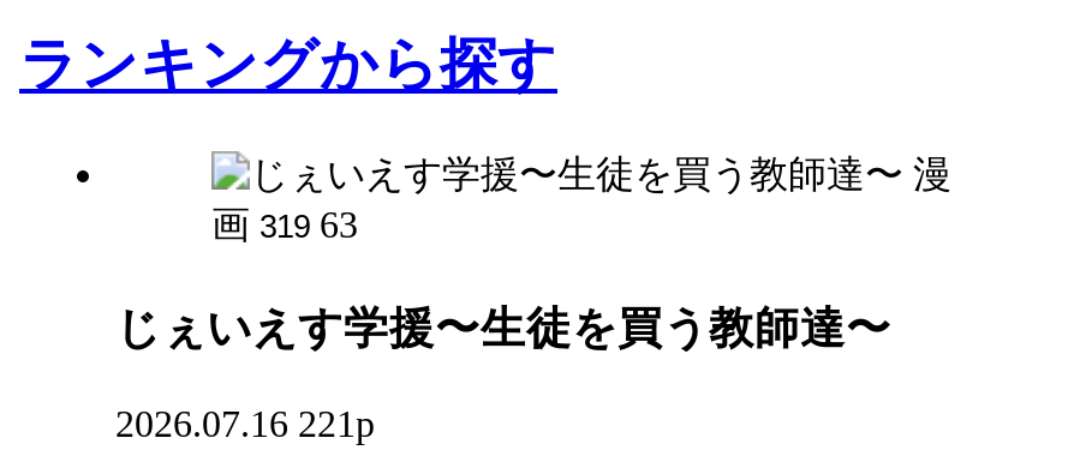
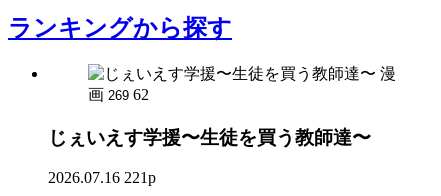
- 画 319 63
+ 画 269 62
